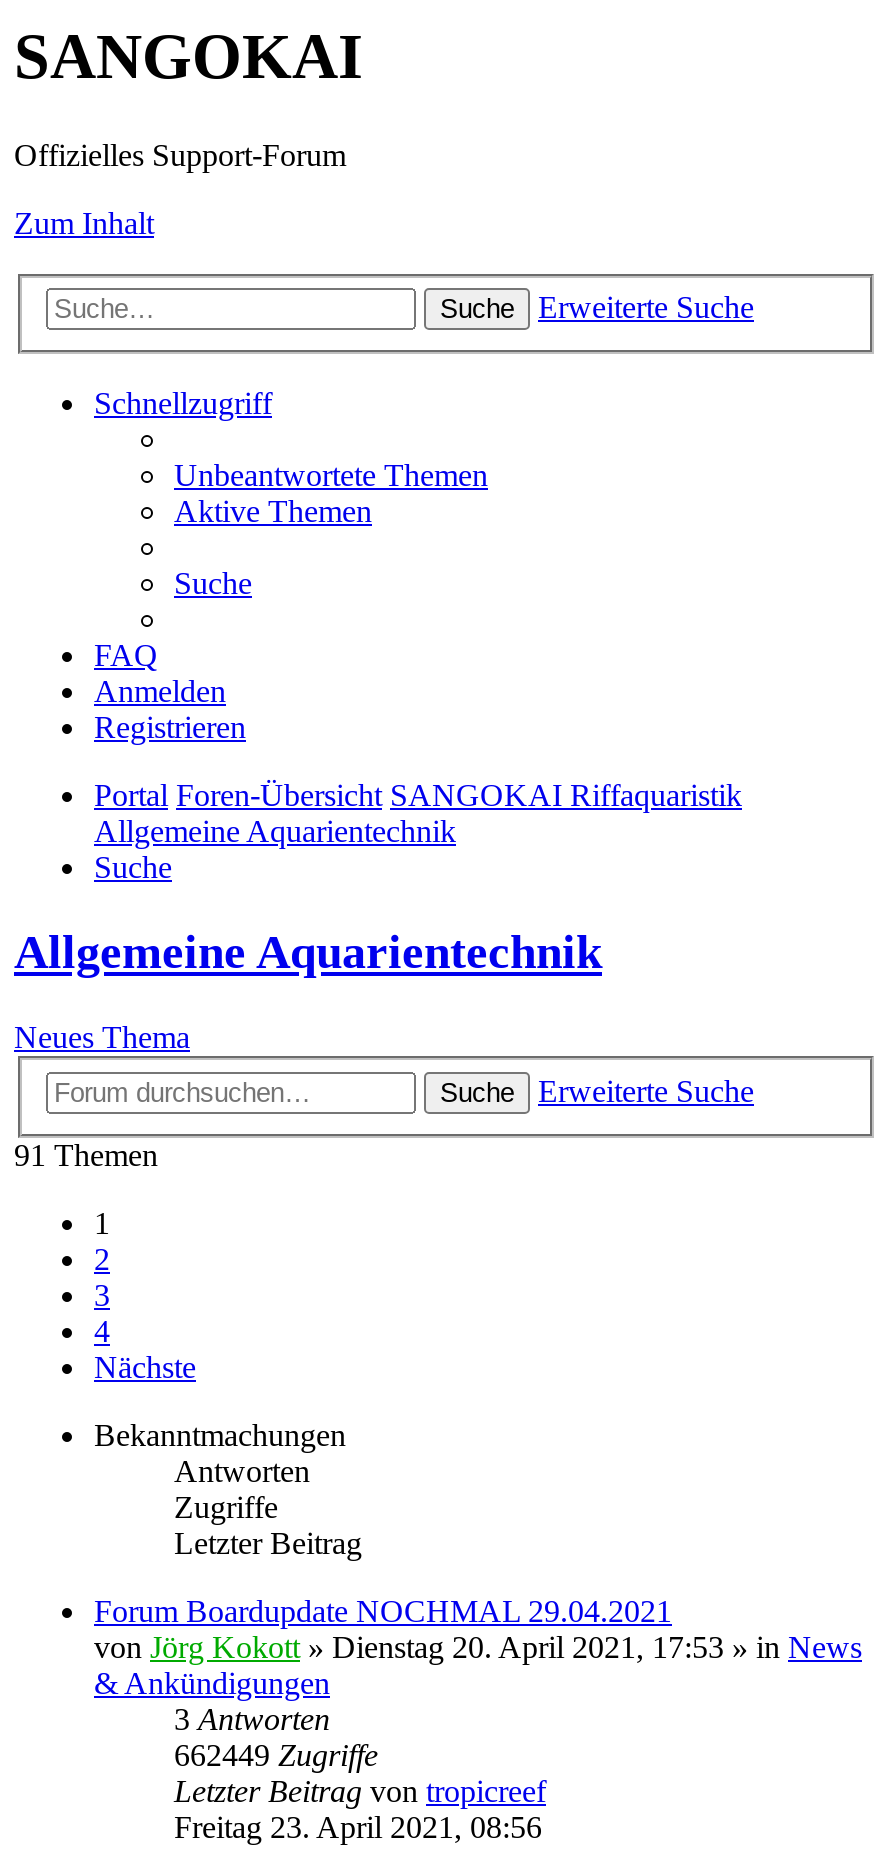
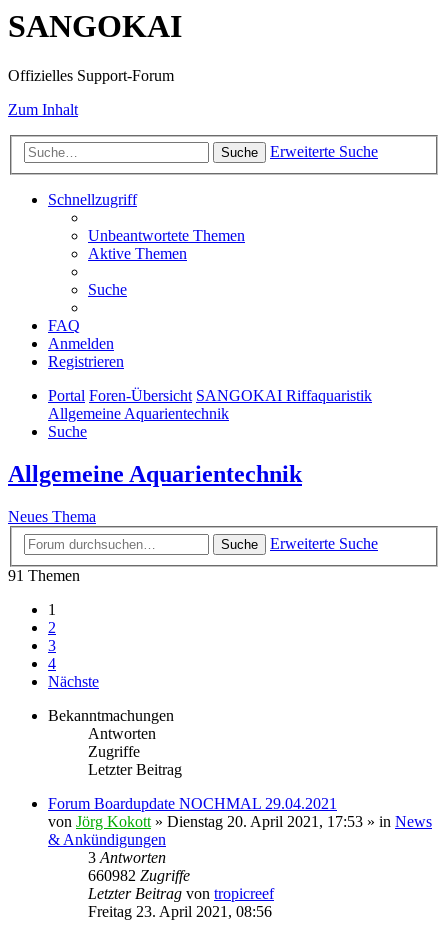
- 662449 Zugriffe
+ 660982 Zugriffe
